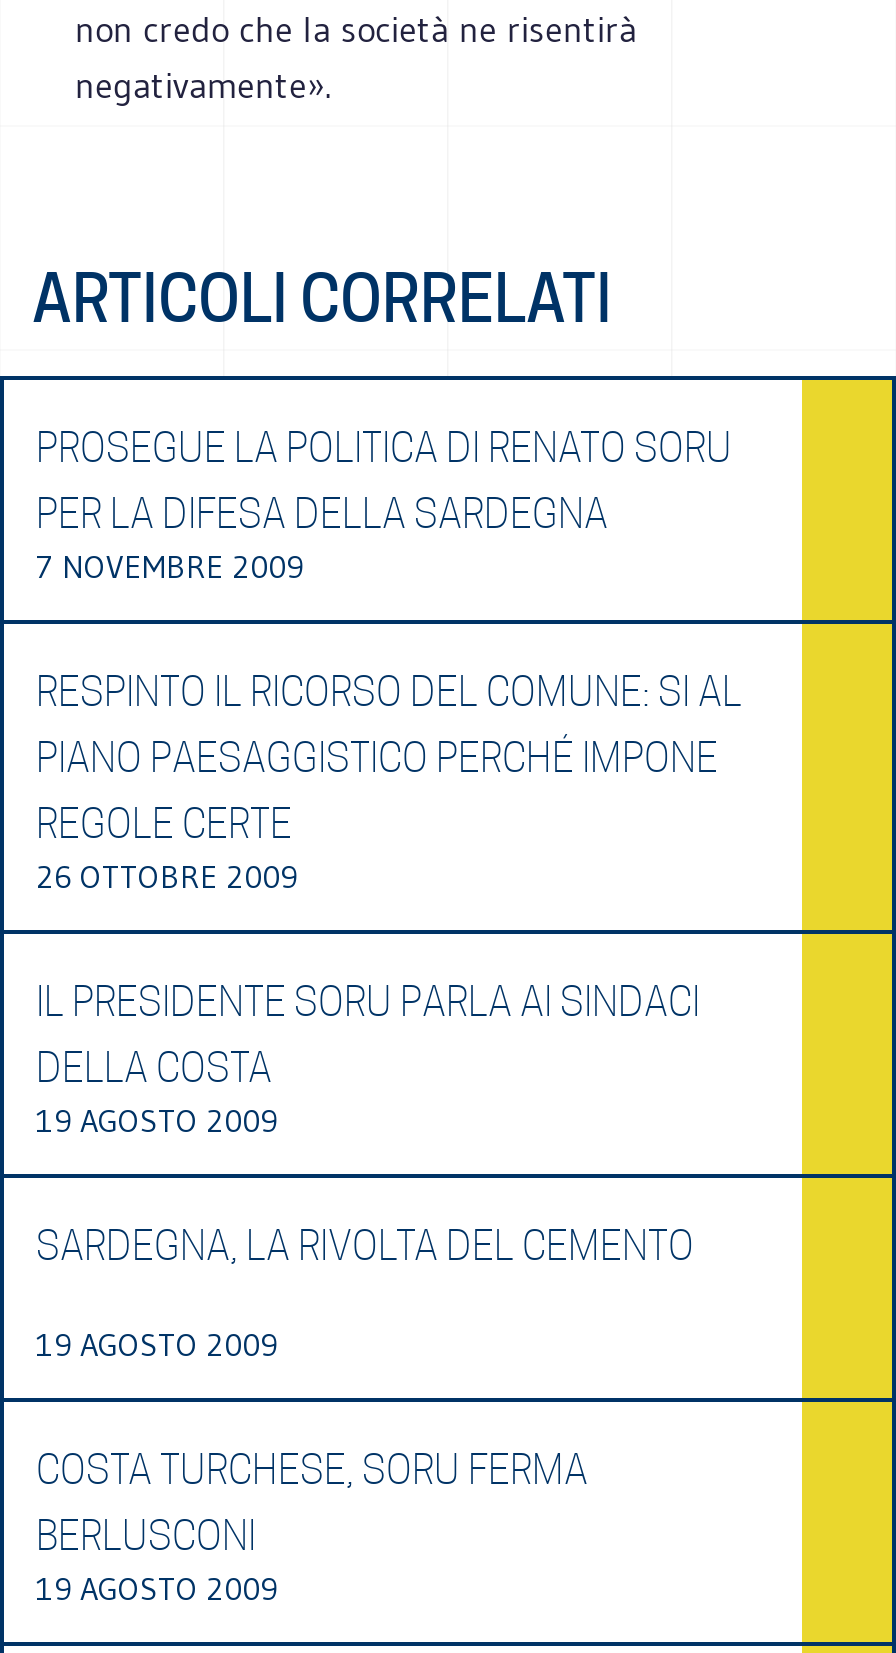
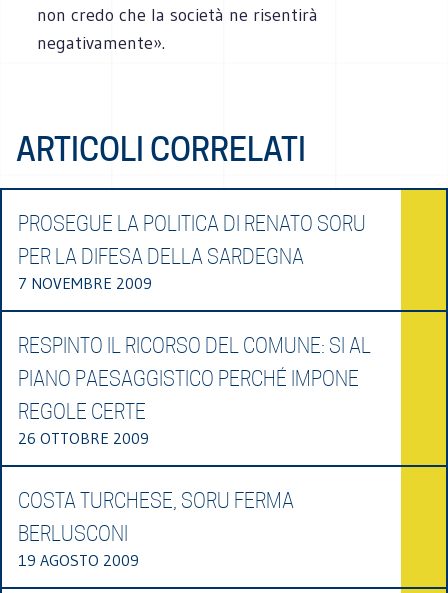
- IL PRESIDENTE SORU PARLA AI SINDACI
- DELLA COSTA
- 19 AGOSTO 2009
- SARDEGNA, LA RIVOLTA DEL CEMENTO
- 19 AGOSTO 2009
